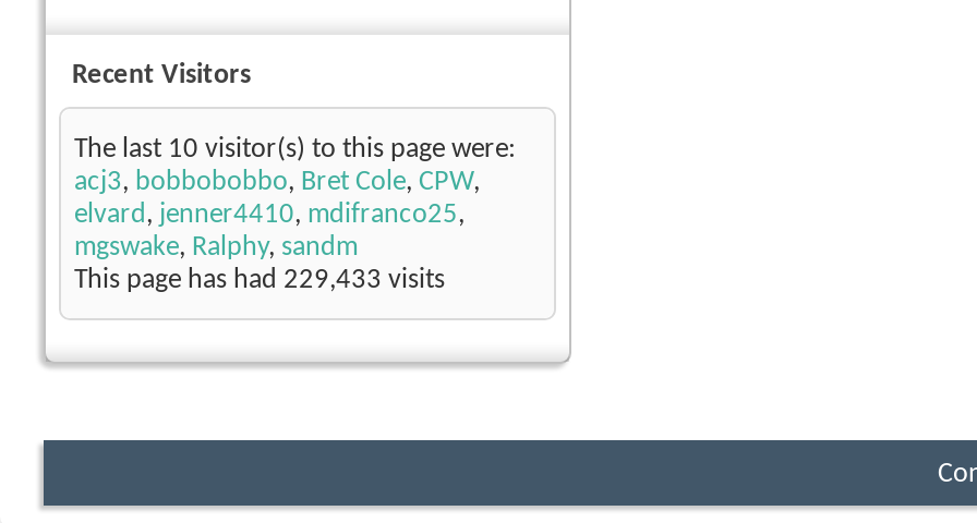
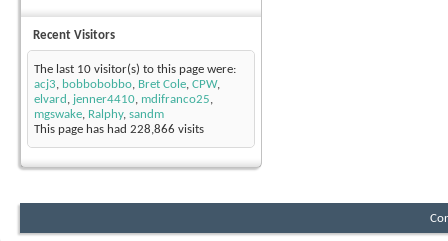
- This page has had 229,433 visits
+ This page has had 228,866 visits
